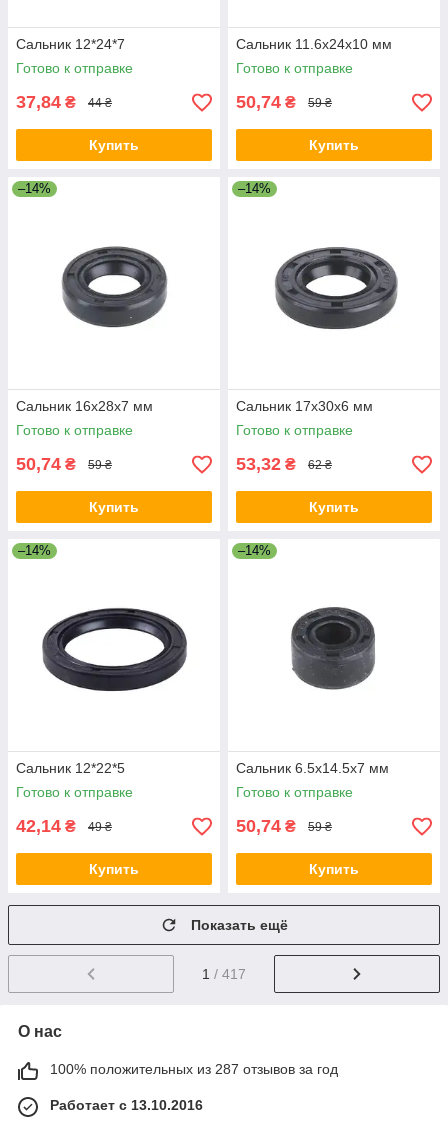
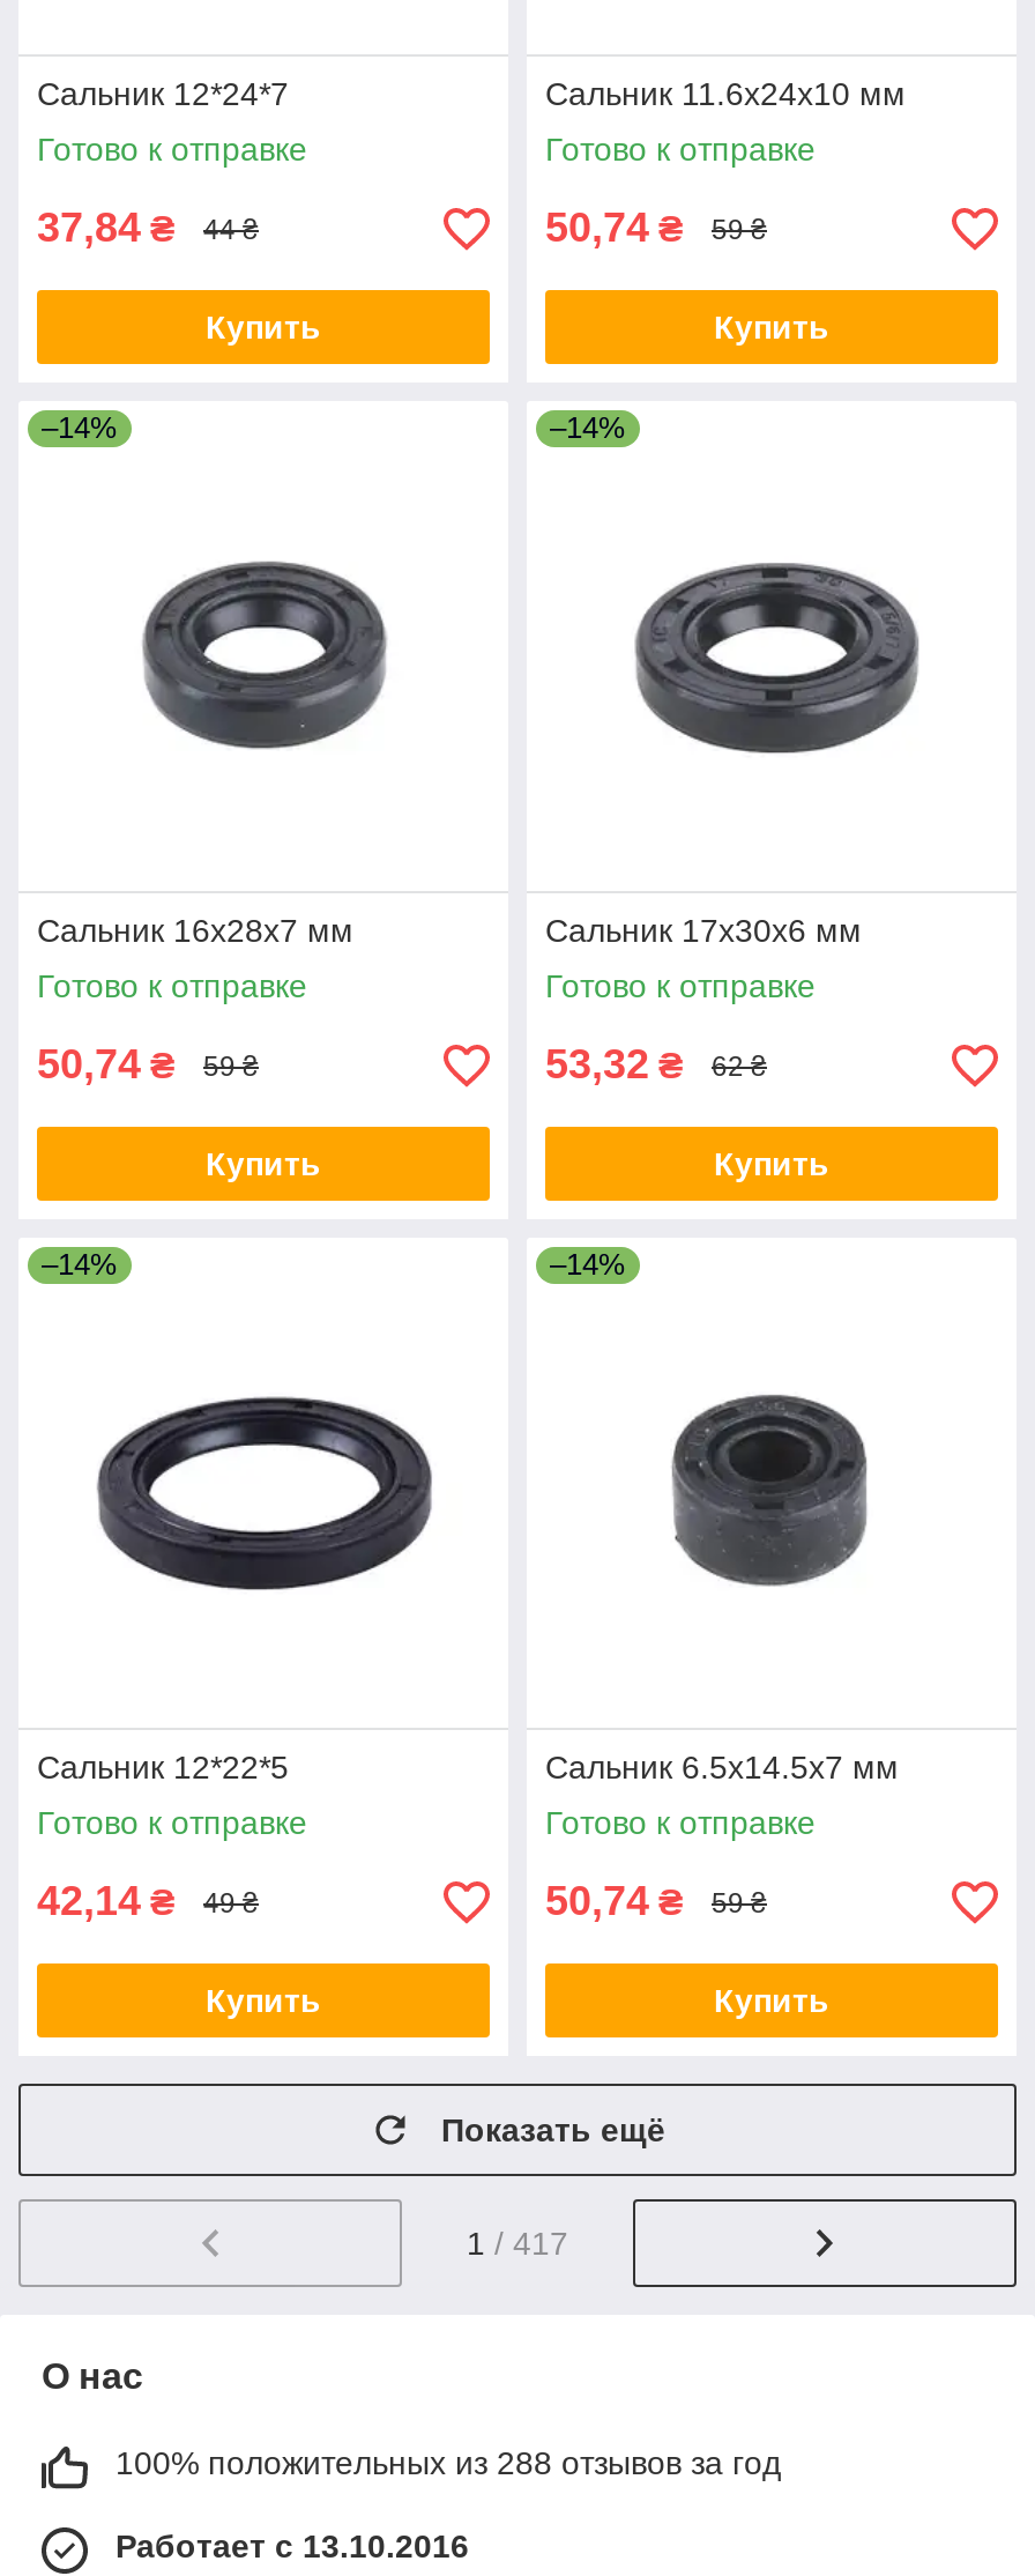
- 100% положительных из 287 отзывов за год
+ 100% положительных из 288 отзывов за год
